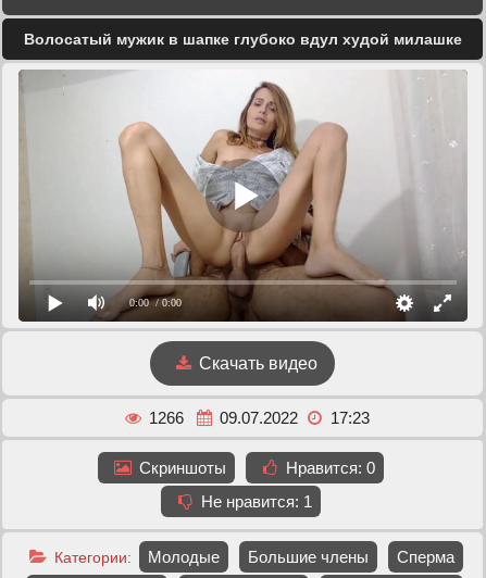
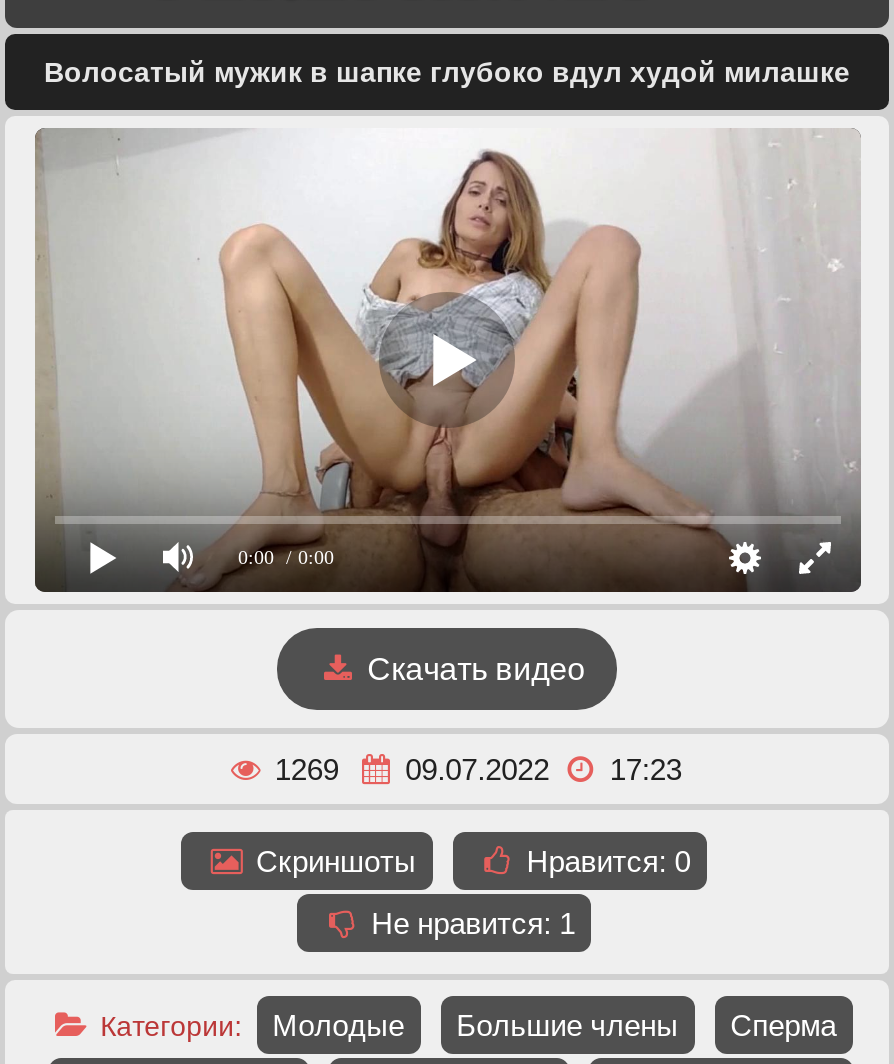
- 1266 09.07.2022 17:23
+ 1269 09.07.2022 17:23
